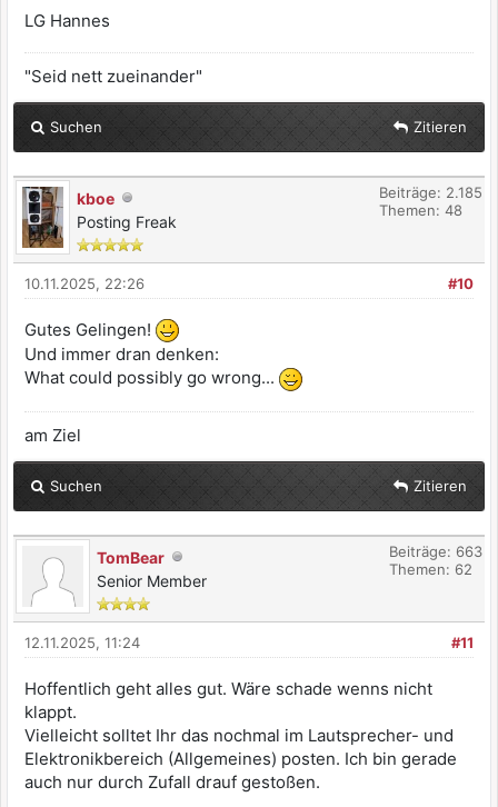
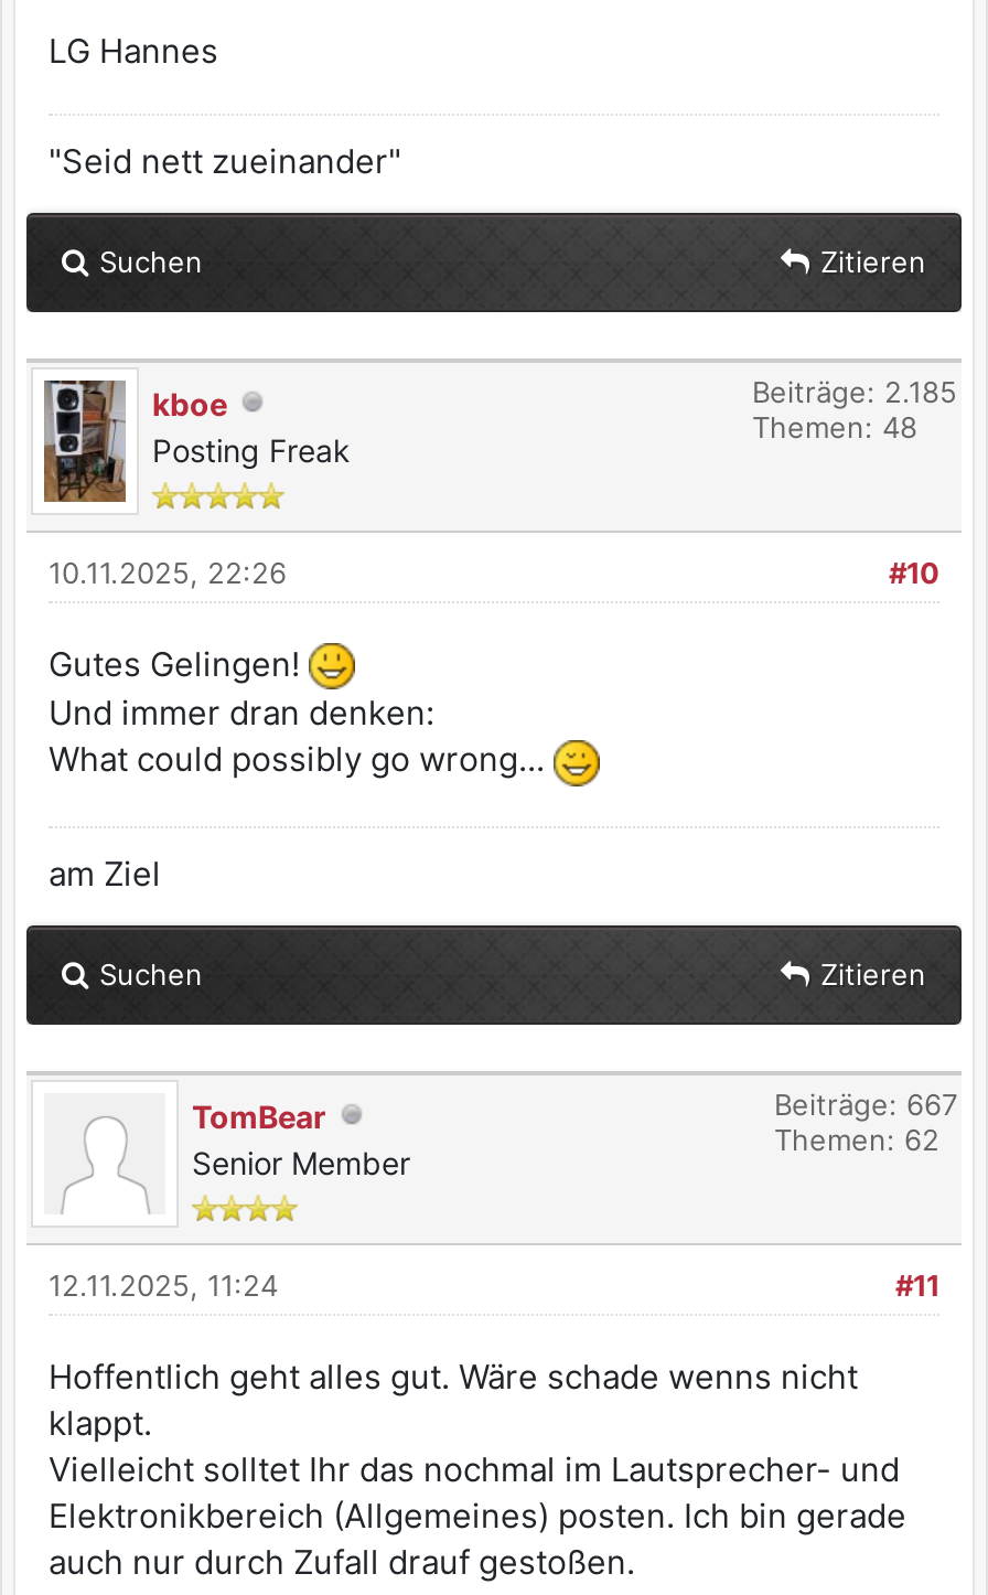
- Beiträge: 663
+ Beiträge: 667
